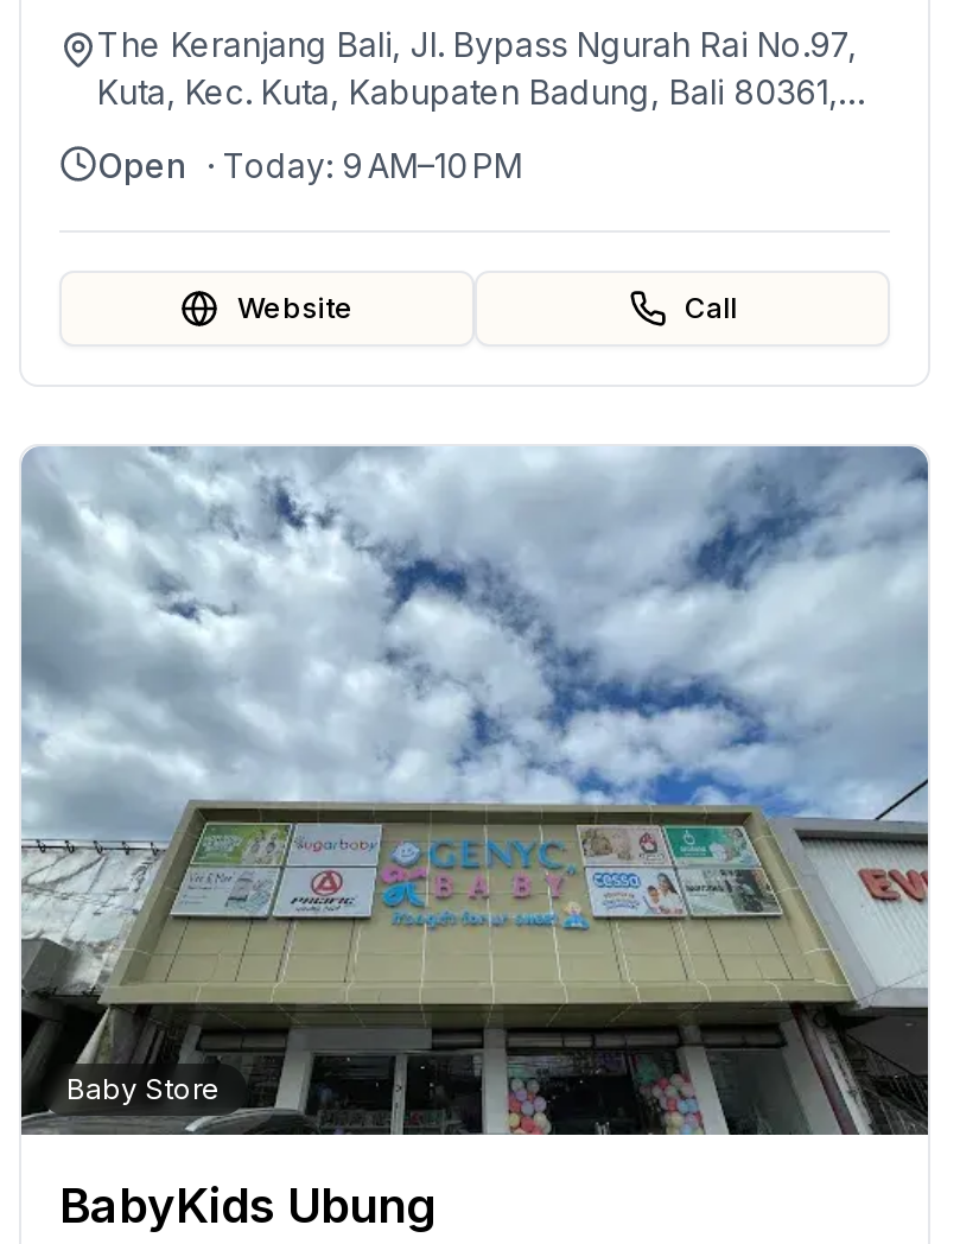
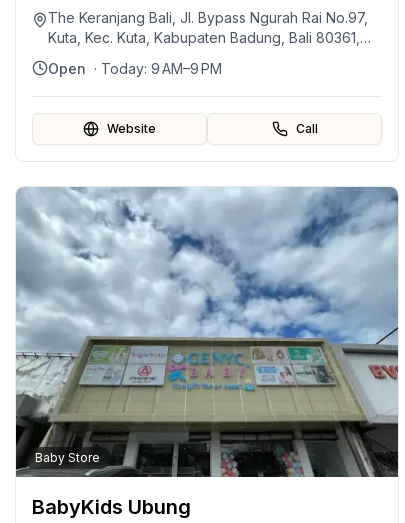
- Open · Today: 9 AM–10 PM
+ Open · Today: 9 AM–9 PM
